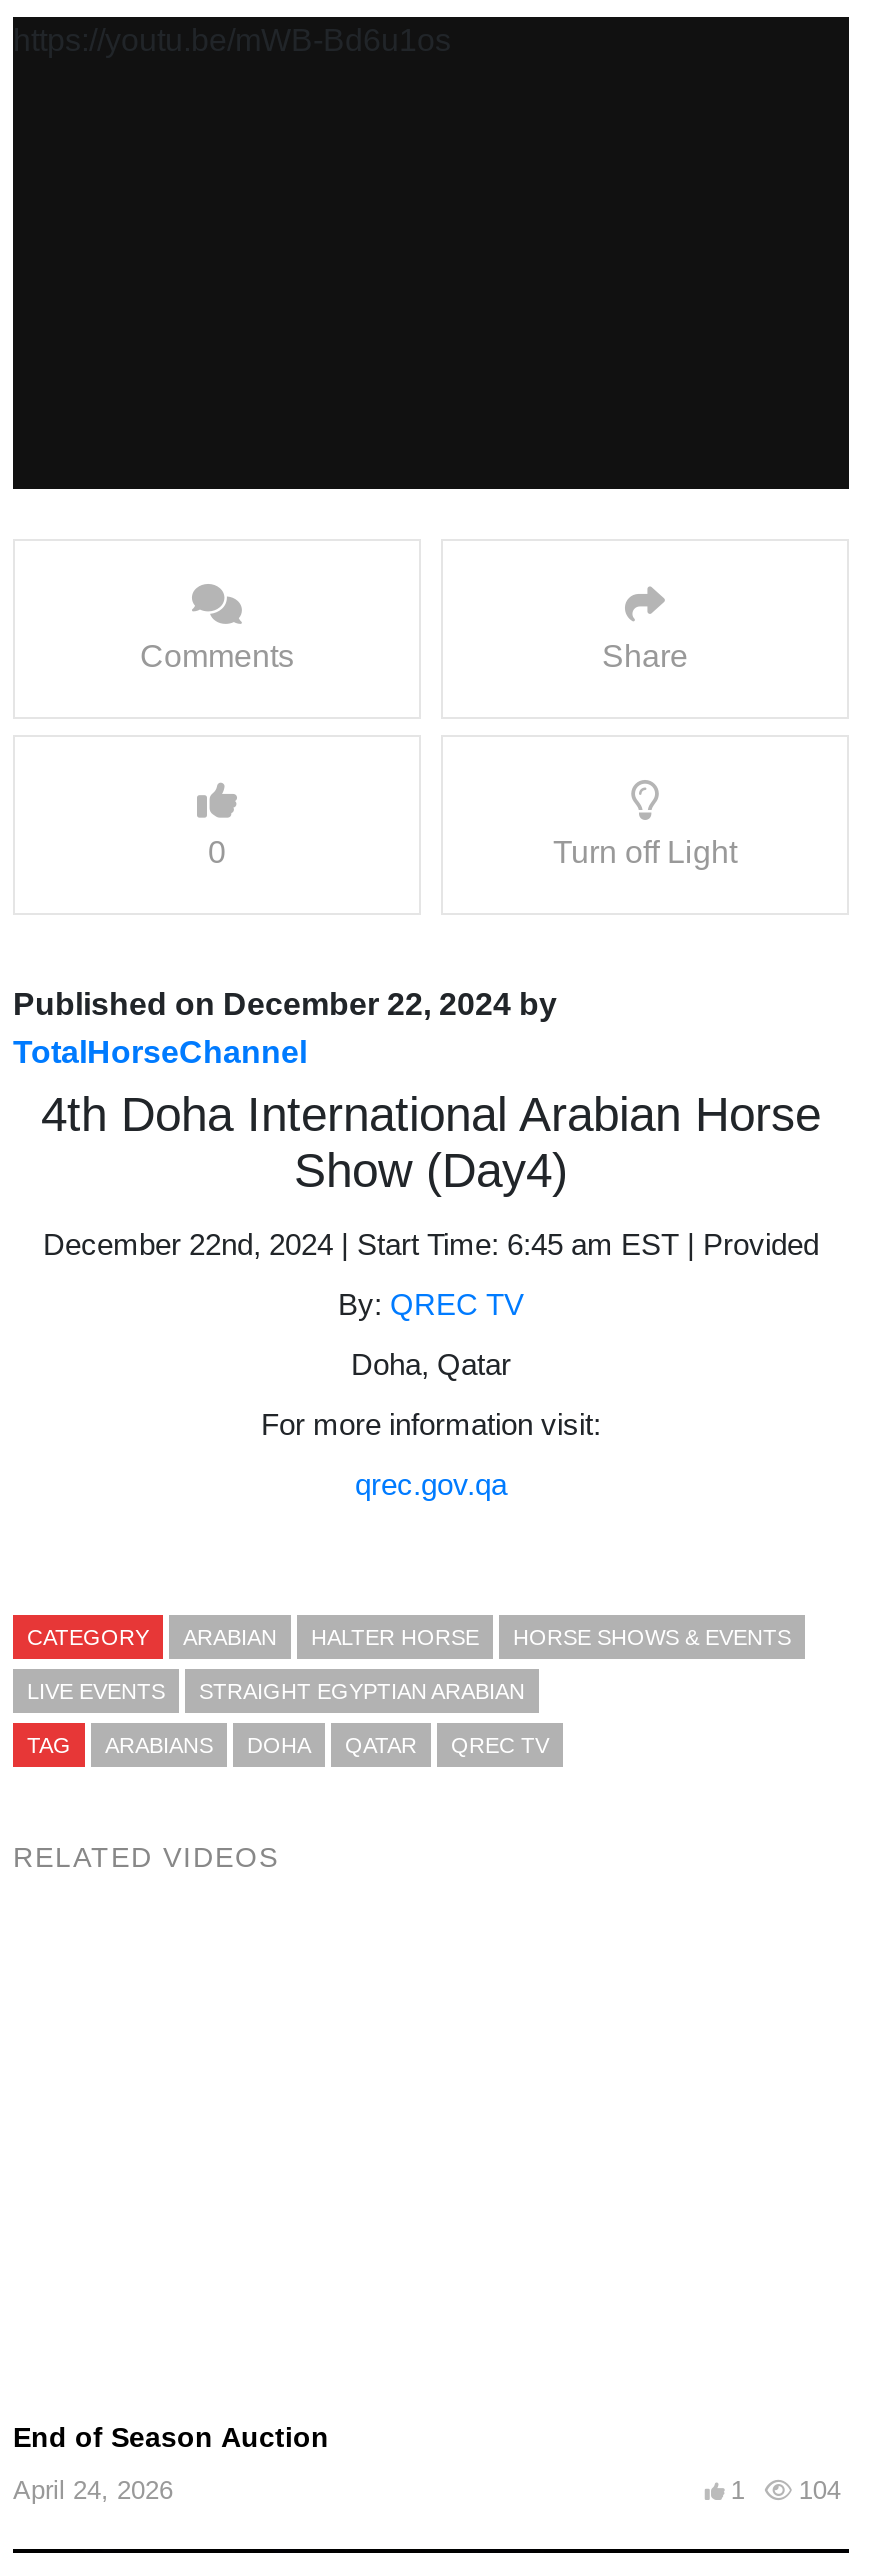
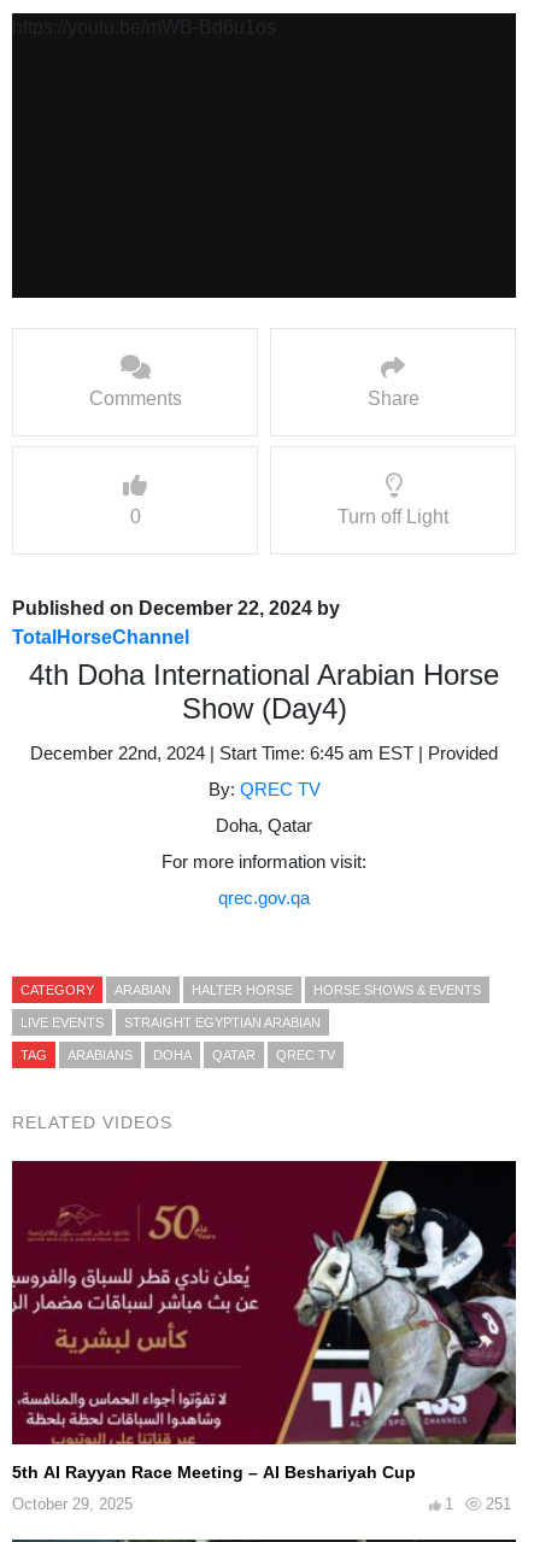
+ [image]

- End of Season Auction
+ 5th Al Rayyan Race Meeting – Al Beshariyah Cup

- April 24, 2026
- 104
+ October 29, 2025
+ 251
